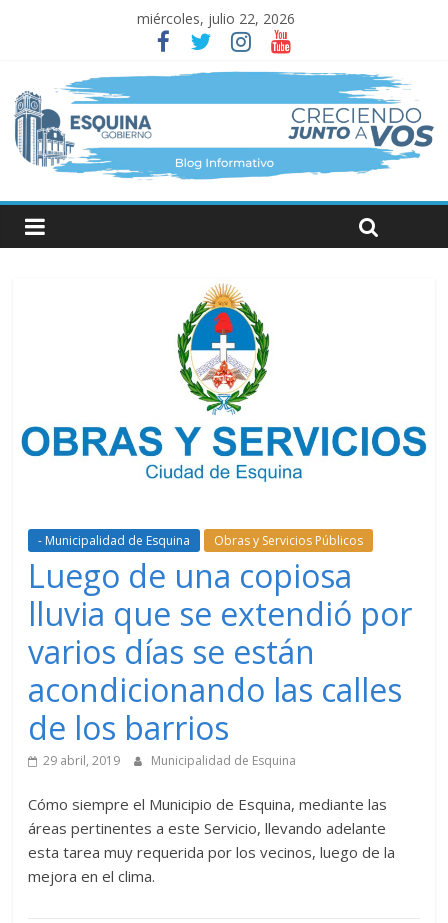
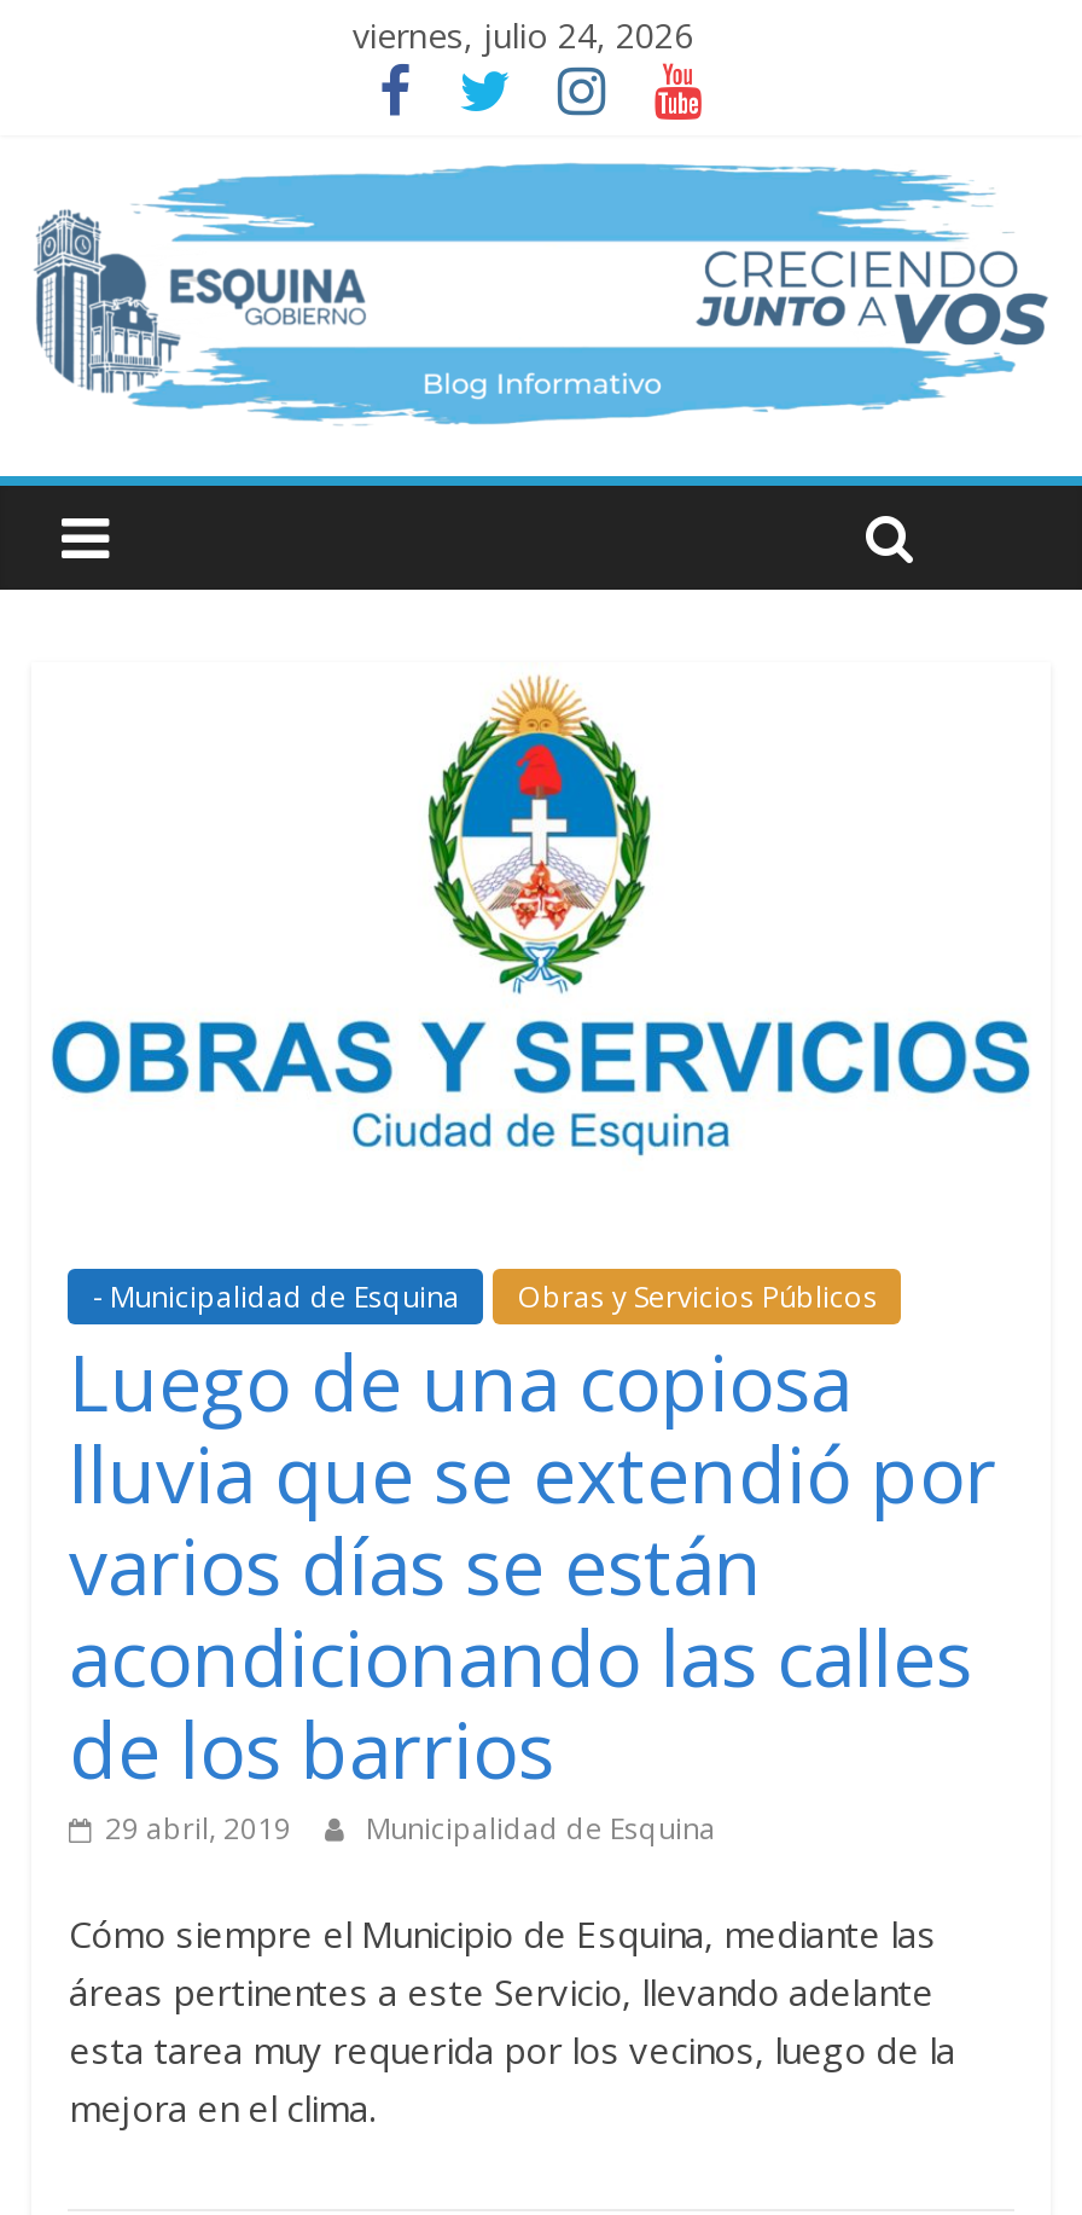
- miércoles, julio 22, 2026
+ viernes, julio 24, 2026
